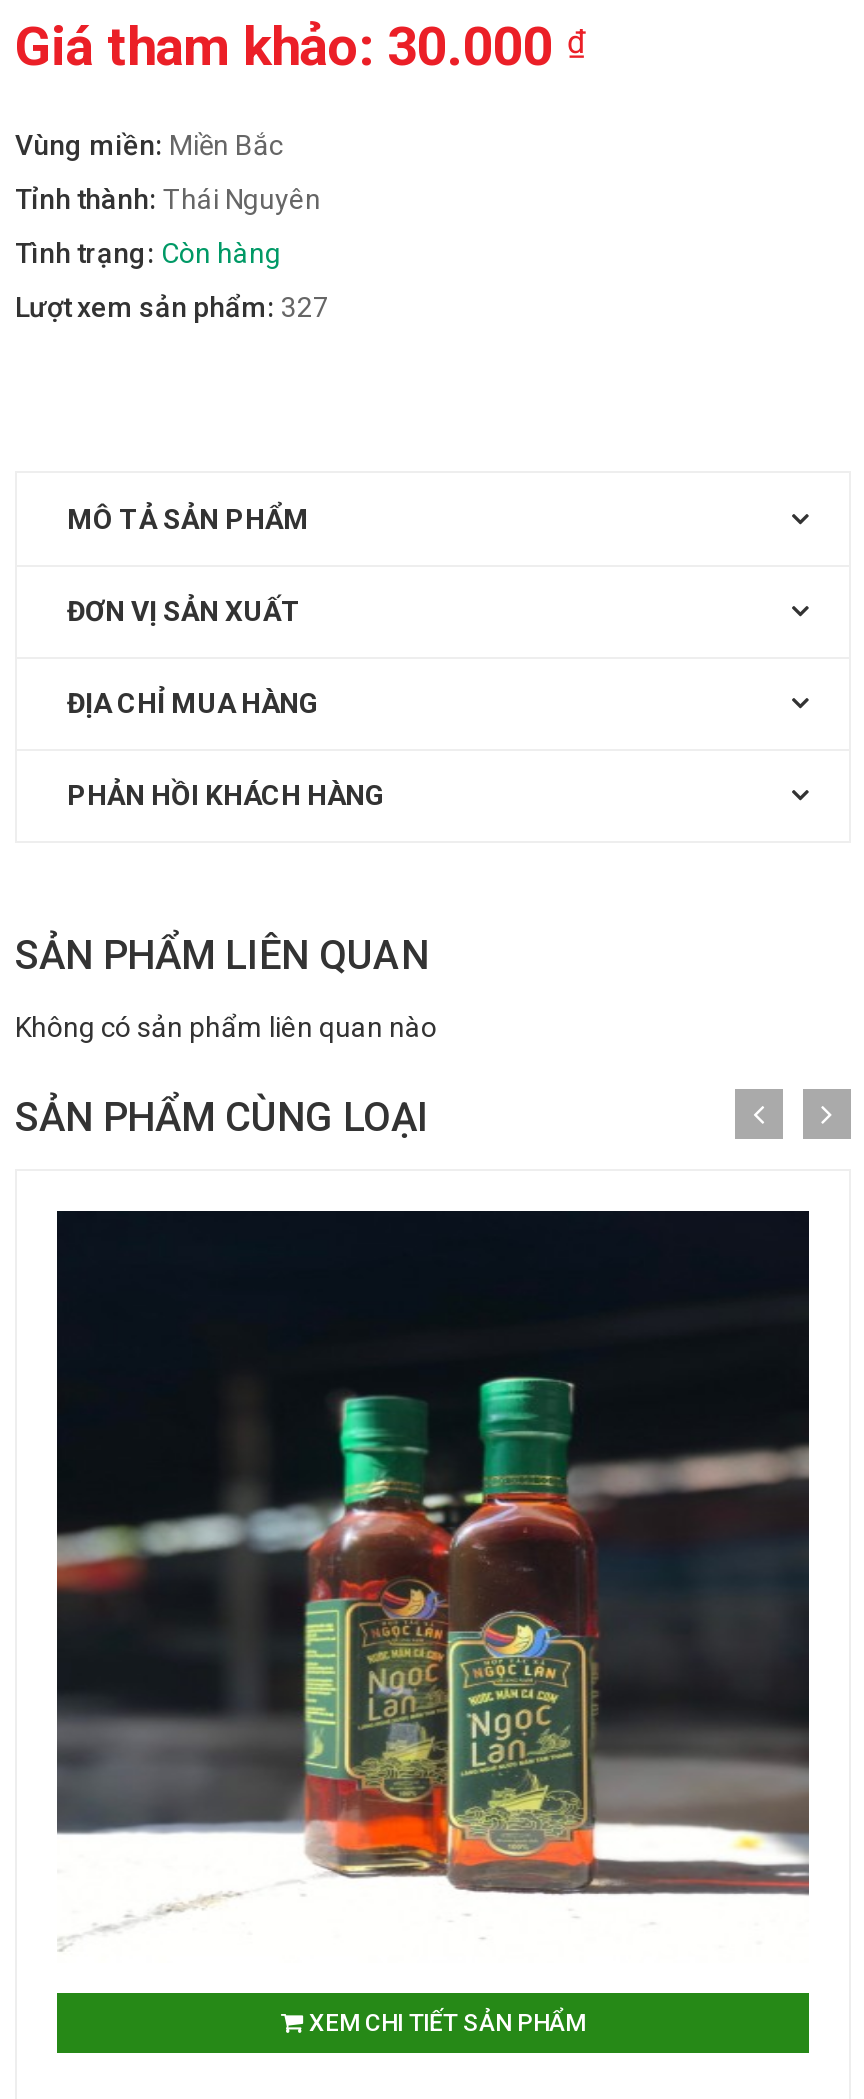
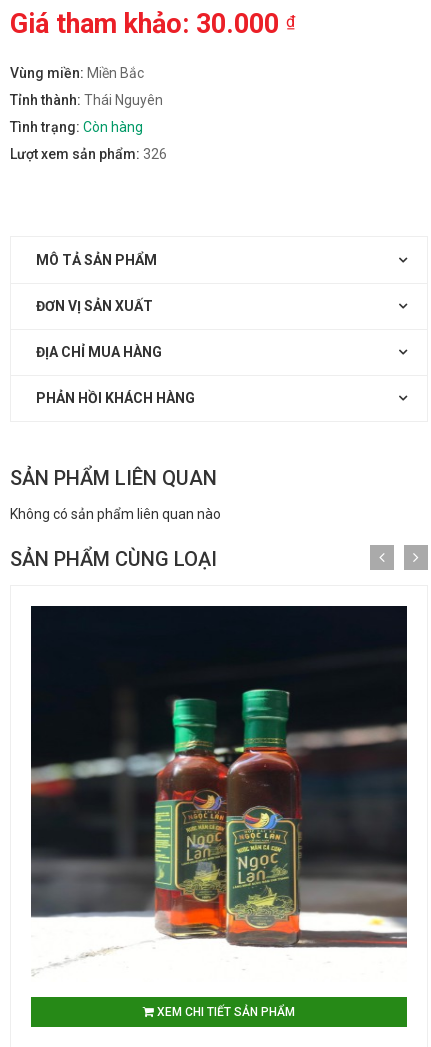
- Lượt xem sản phẩm: 327
+ Lượt xem sản phẩm: 326
